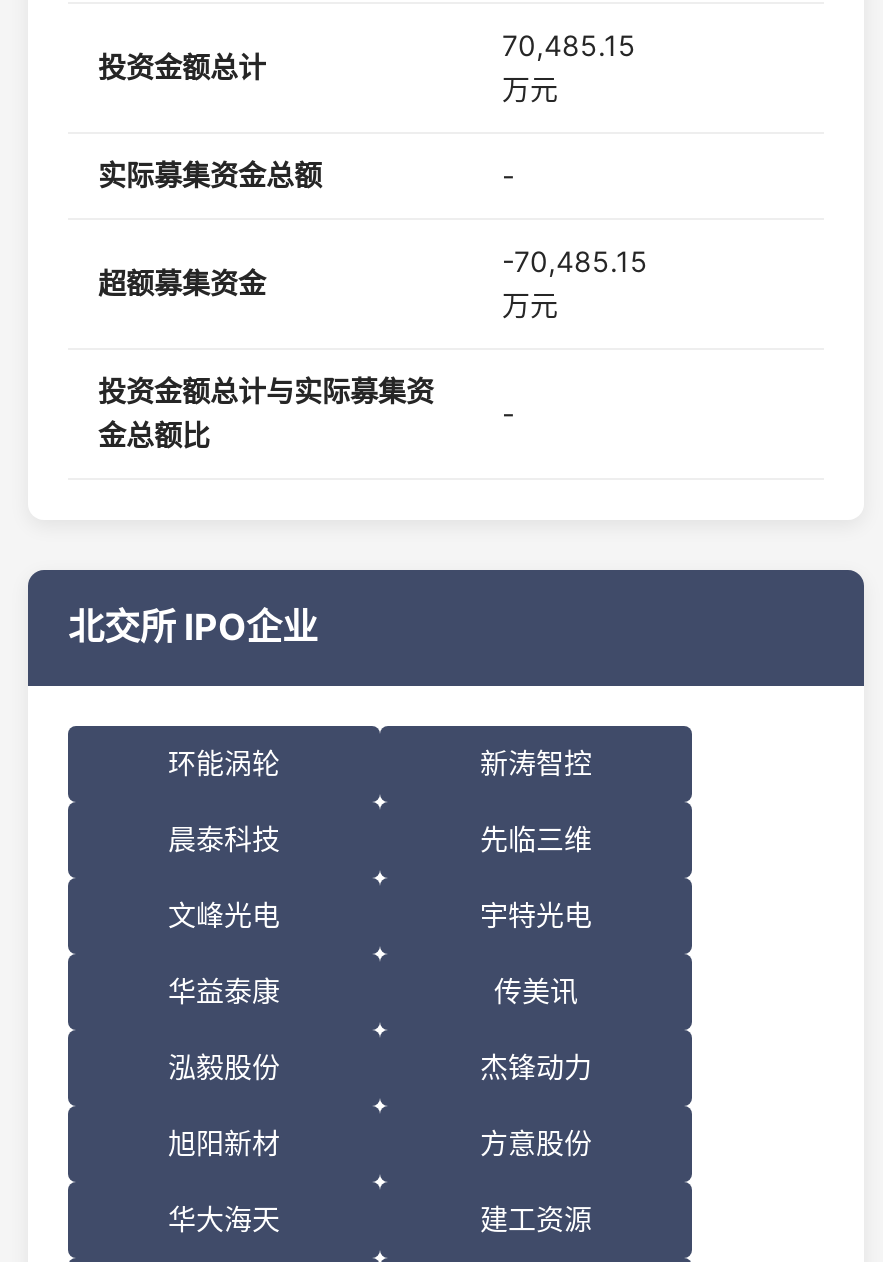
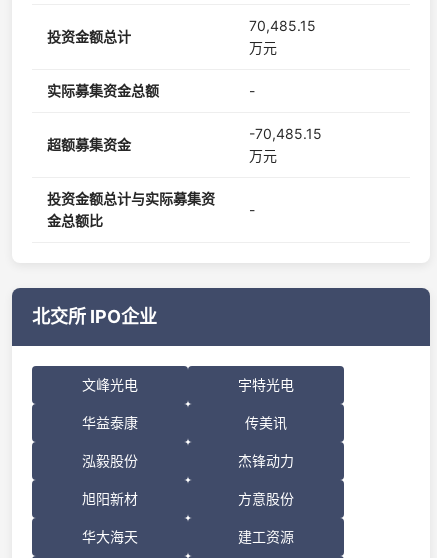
- 环能涡轮
- 新涛智控
- 晨泰科技
- 先临三维
